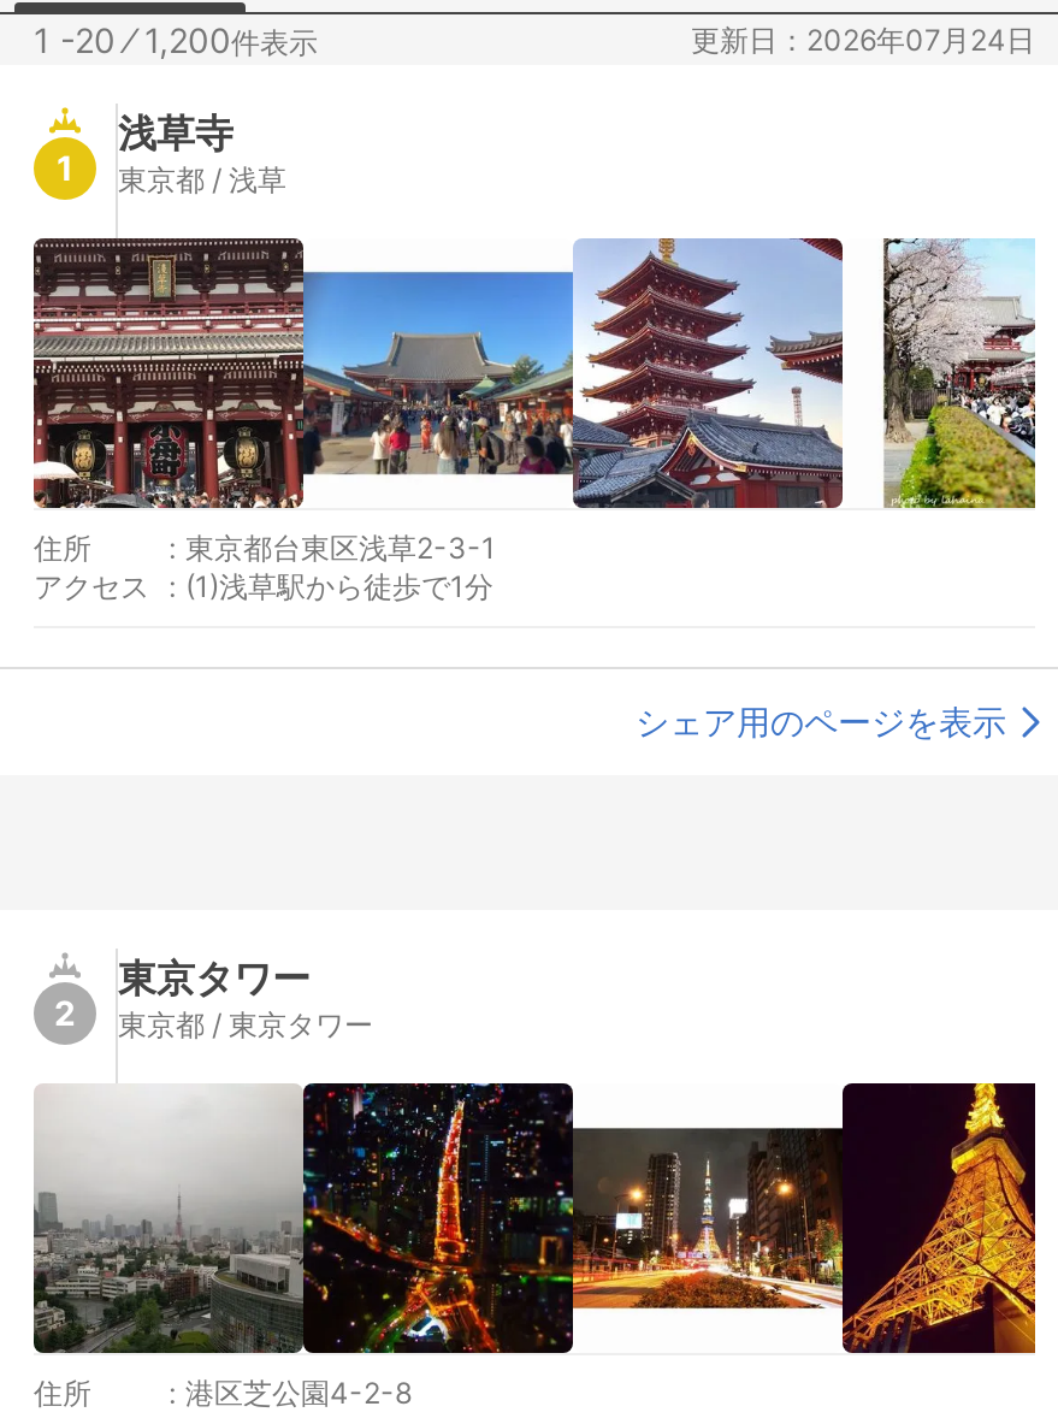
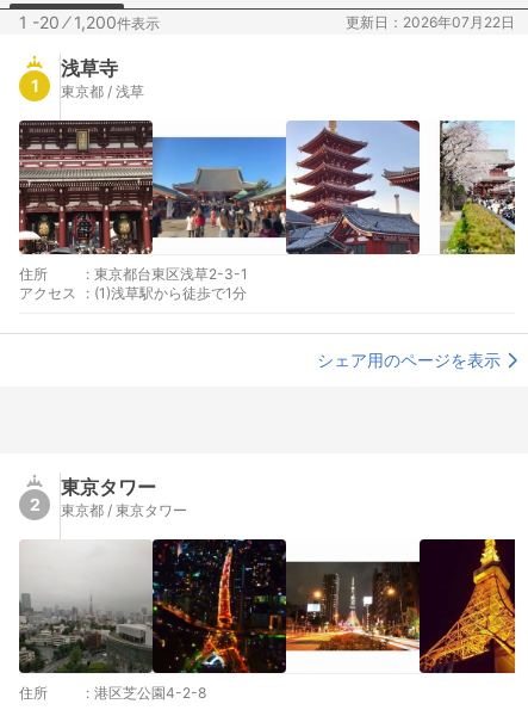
- 更新日：2026年07月24日
+ 更新日：2026年07月22日
